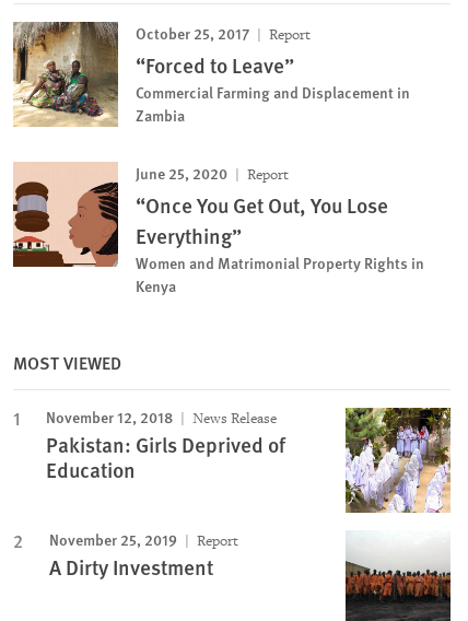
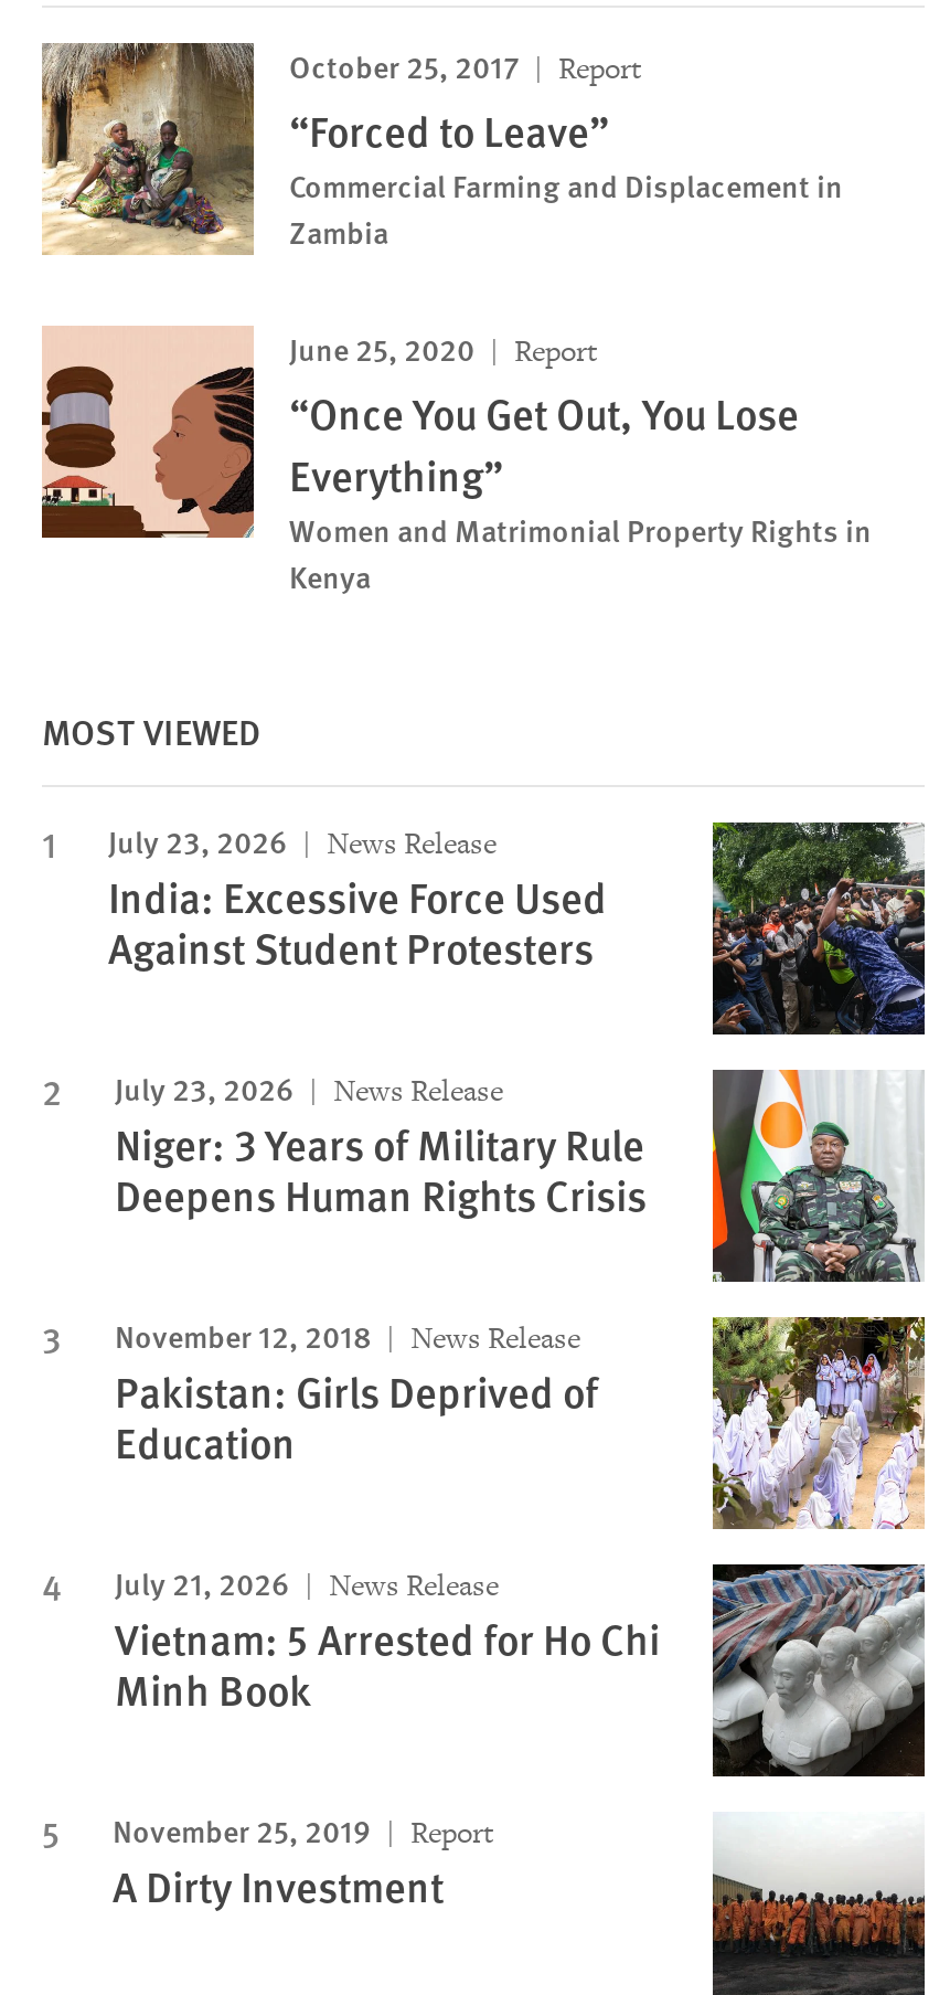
+ [image]
+ July 23, 2026
+ News Release
+ India: Excessive Force Used
+ Against Student Protesters
+ July 23, 2026
+ News Release
+ Niger: 3 Years of Military Rule
+ Deepens Human Rights Crisis

+ [image]

+ [image]
+ July 21, 2026
+ News Release
+ Vietnam: 5 Arrested for Ho Chi
+ Minh Book
